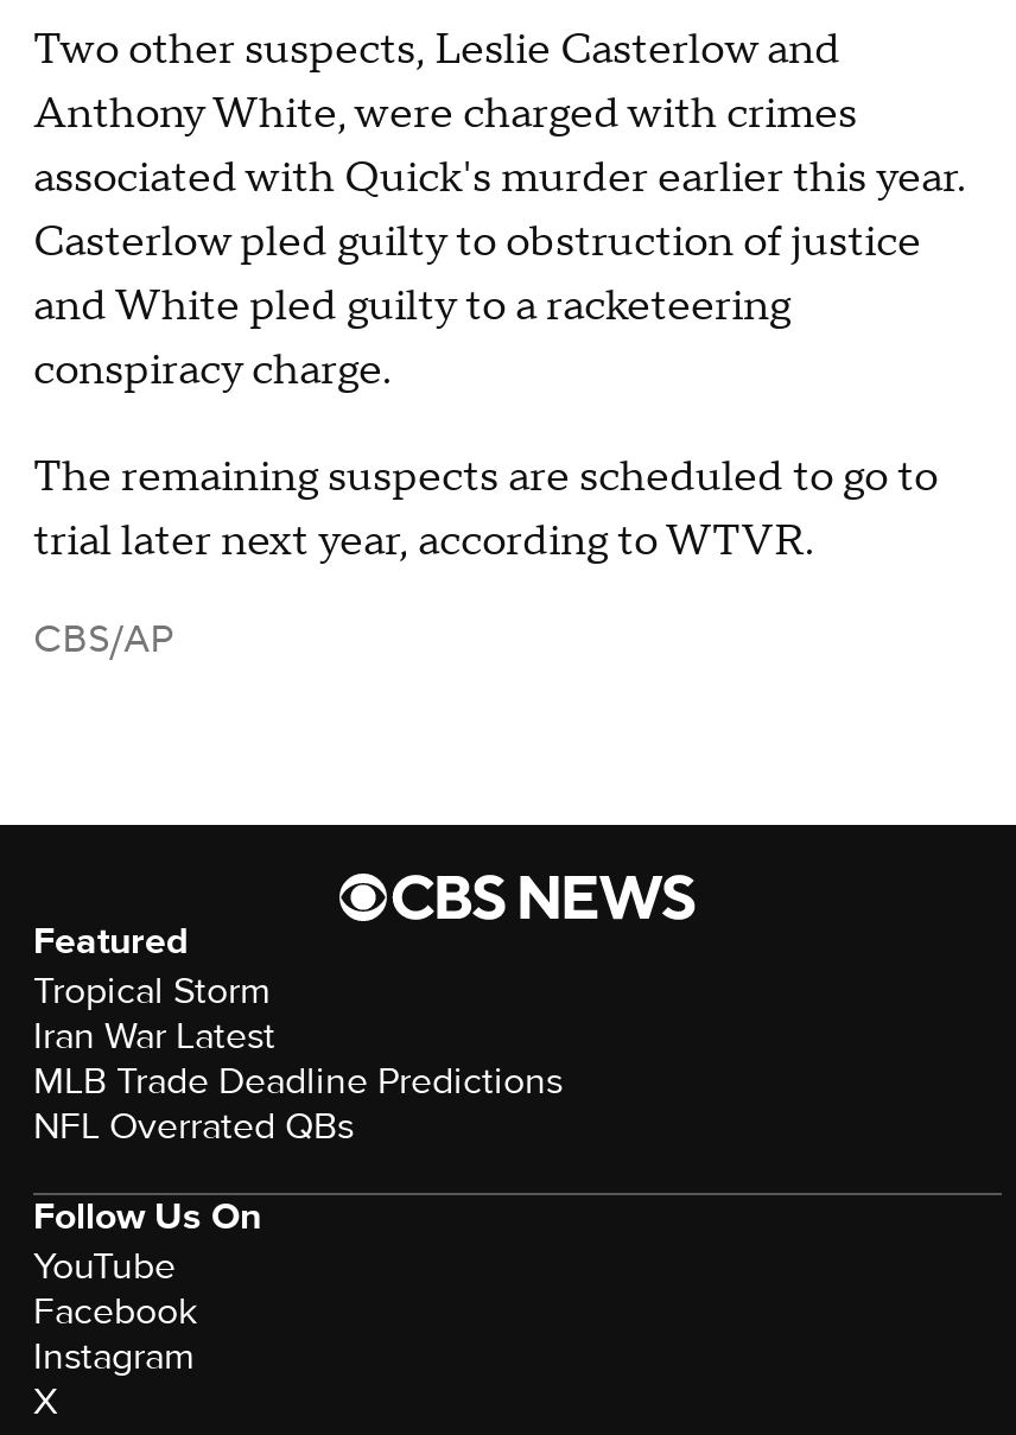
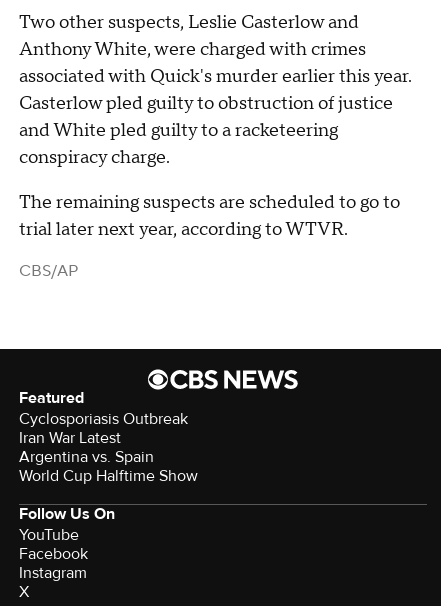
- Tropical Storm
+ Cyclosporiasis Outbreak

- MLB Trade Deadline Predictions
- NFL Overrated QBs
+ Argentina vs. Spain
+ World Cup Halftime Show
